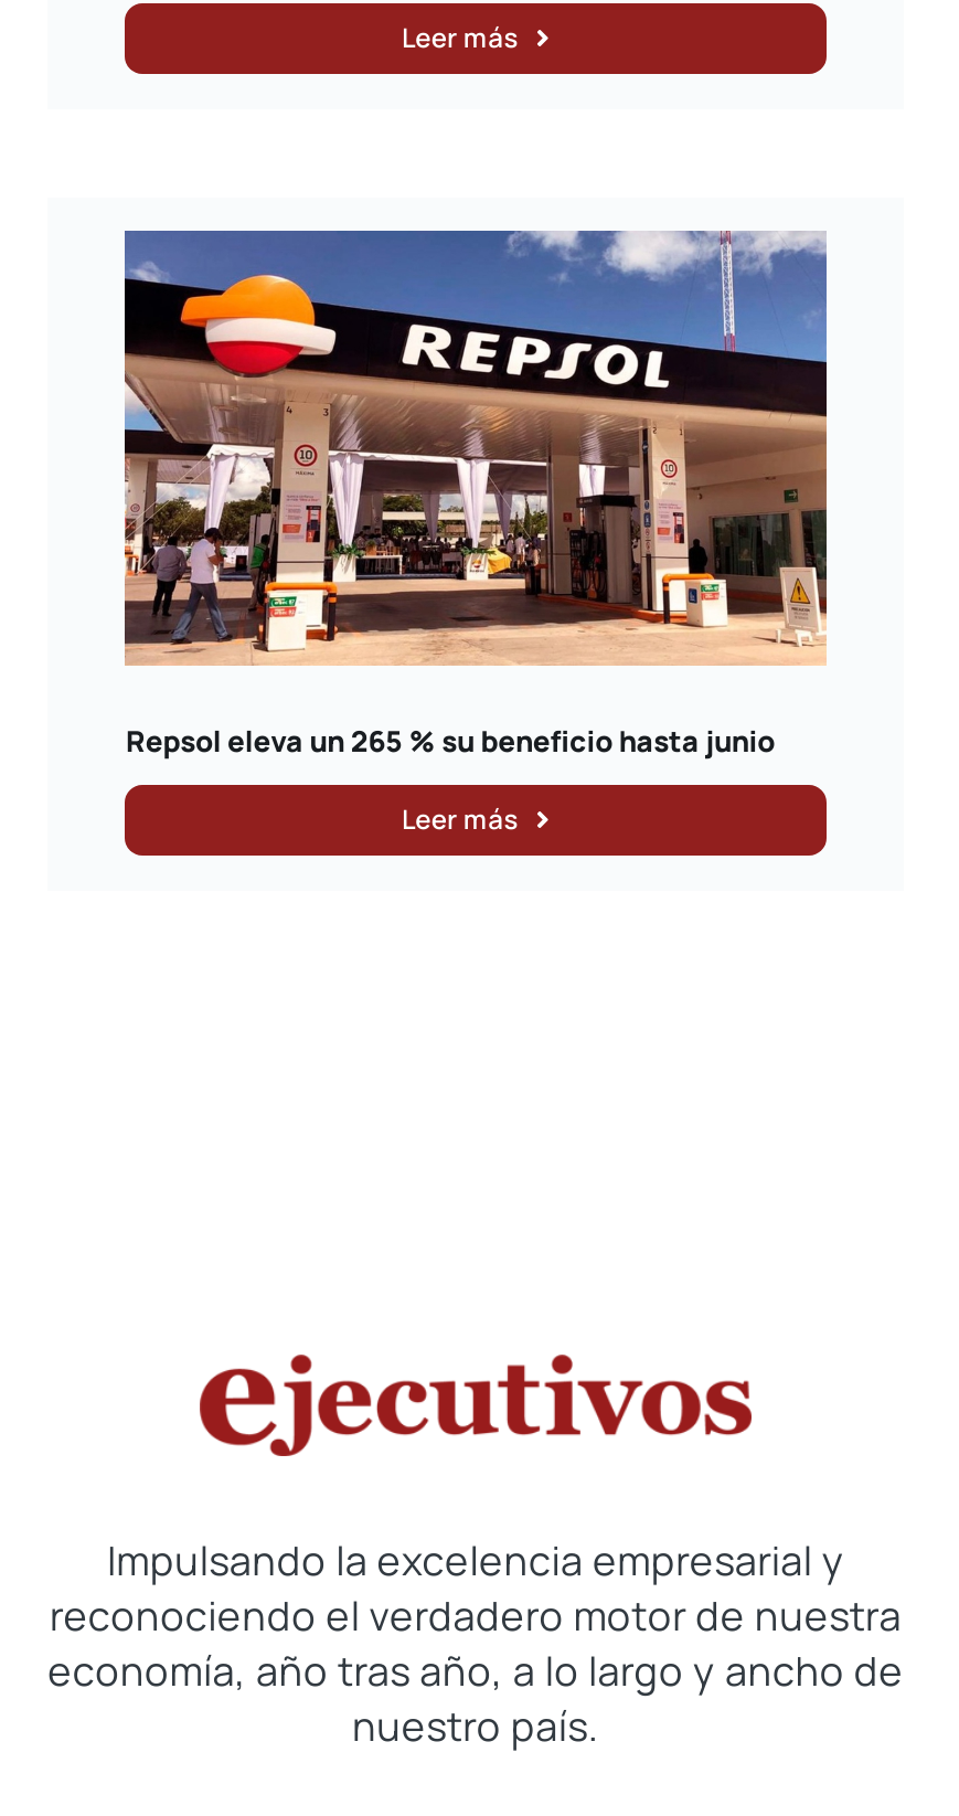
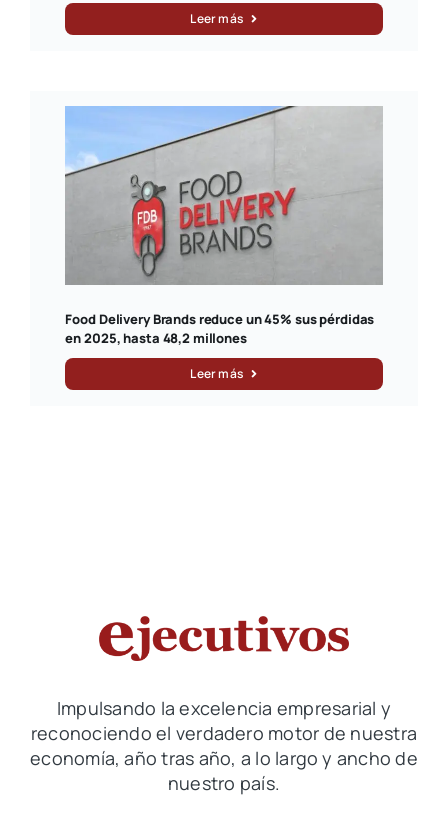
- [image]
- Repsol eleva un 265 % su beneficio hasta junio
+ [image]
+ Food Delivery Brands reduce un 45% sus pérdidas
+ en 2025, hasta 48,2 millones
